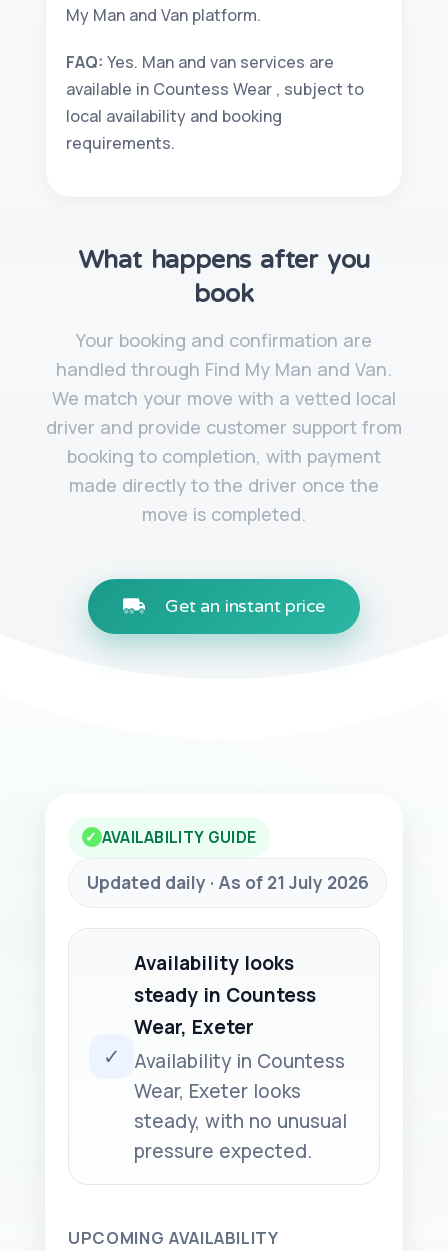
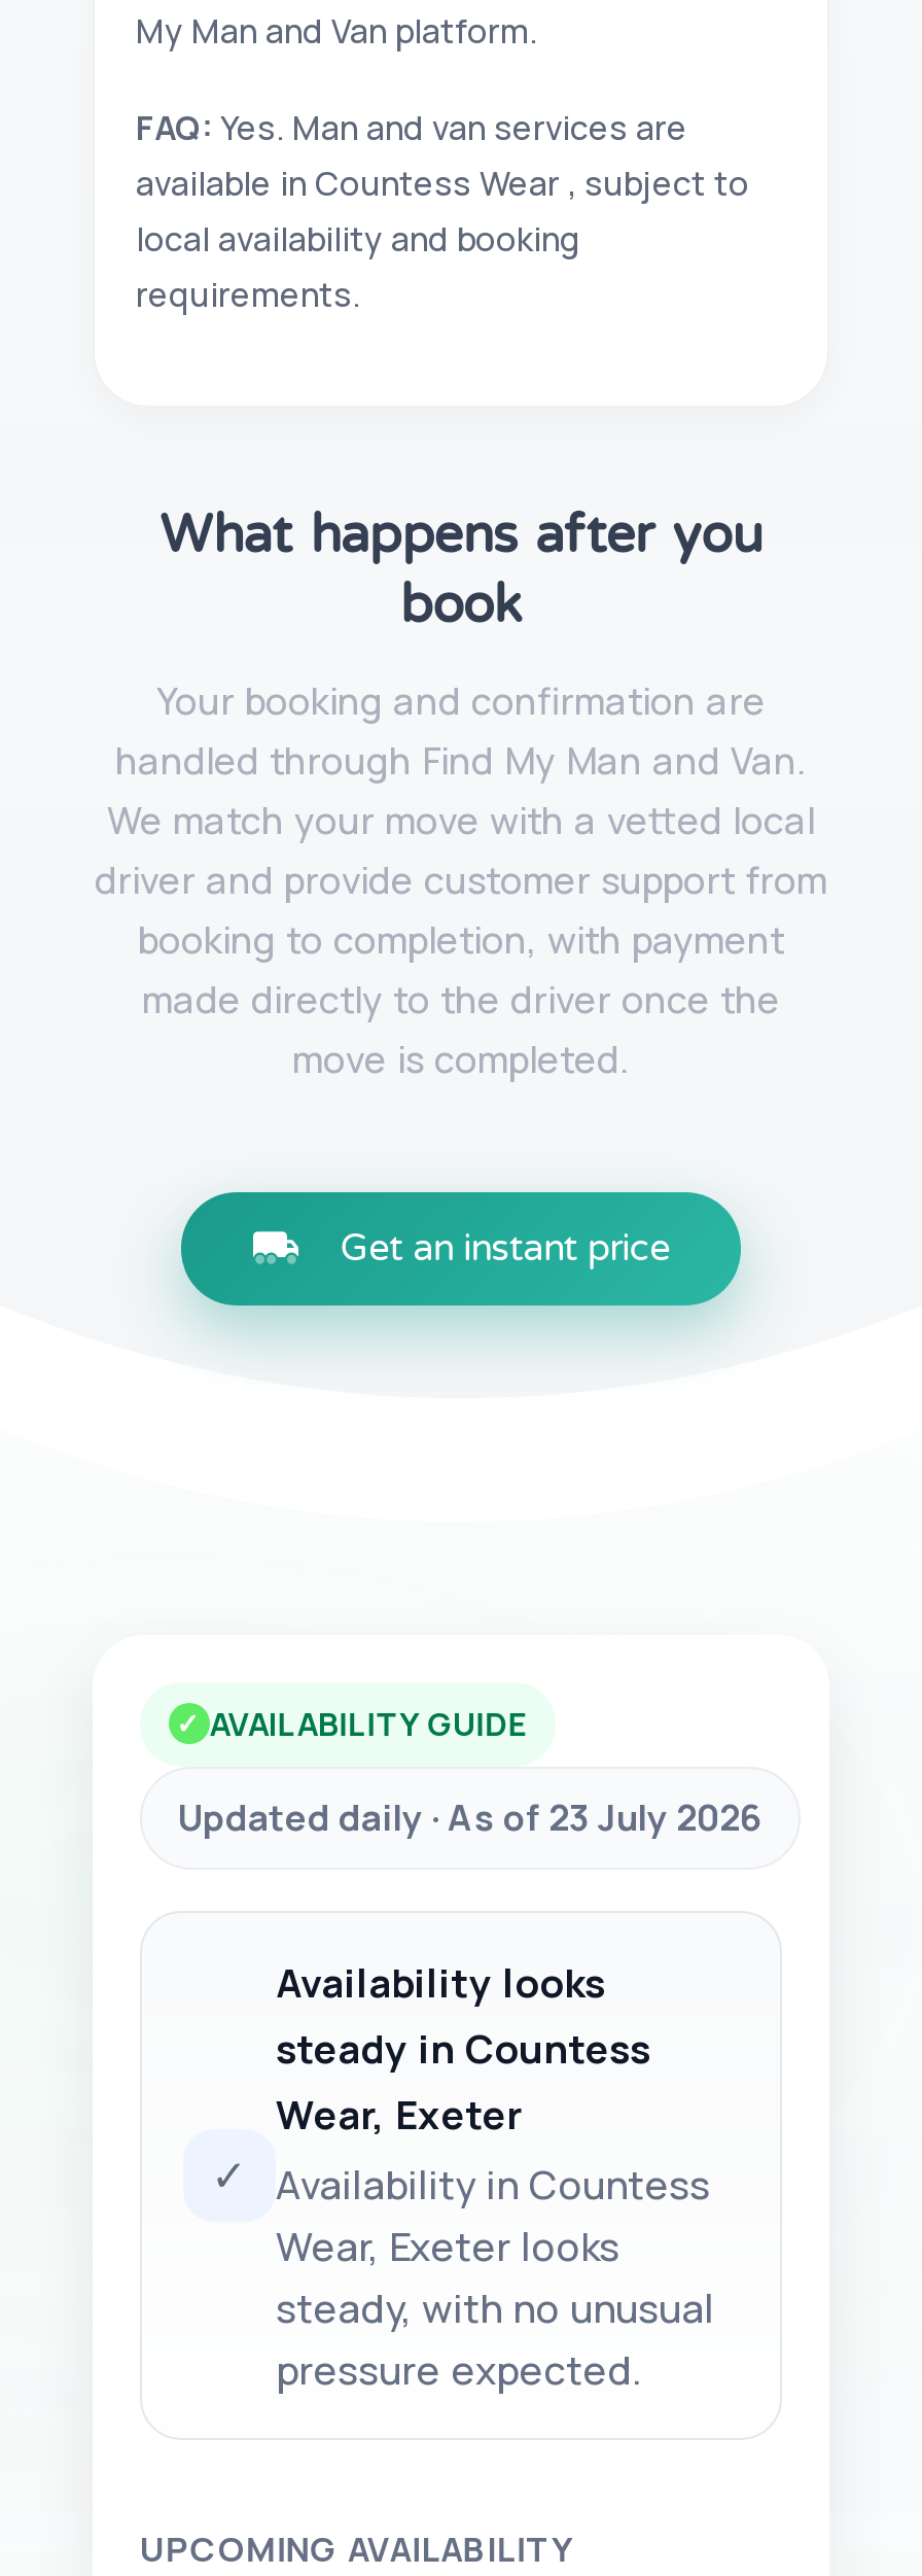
- Updated daily · As of 21 July 2026
+ Updated daily · As of 23 July 2026
